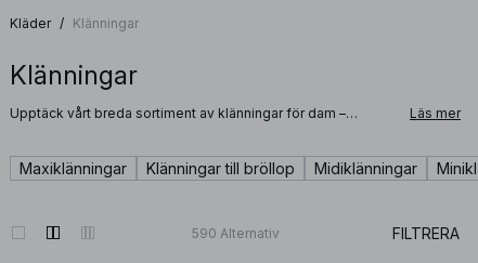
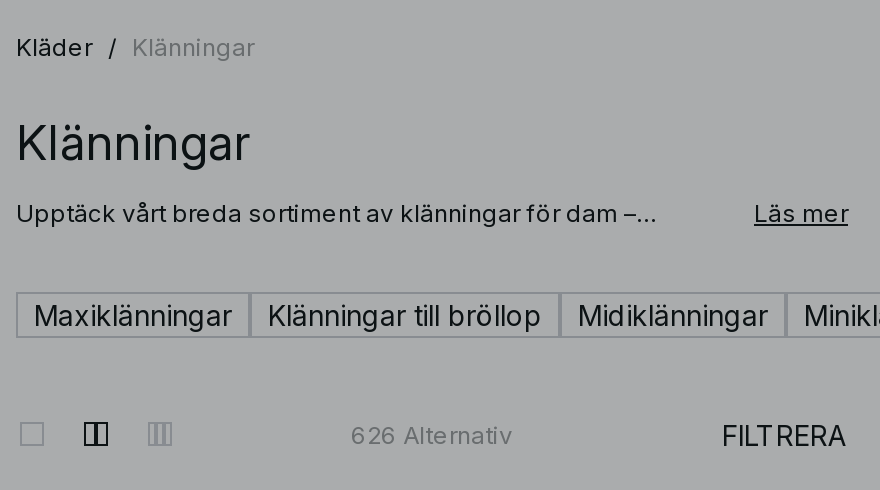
- 590 Alternativ
+ 626 Alternativ
